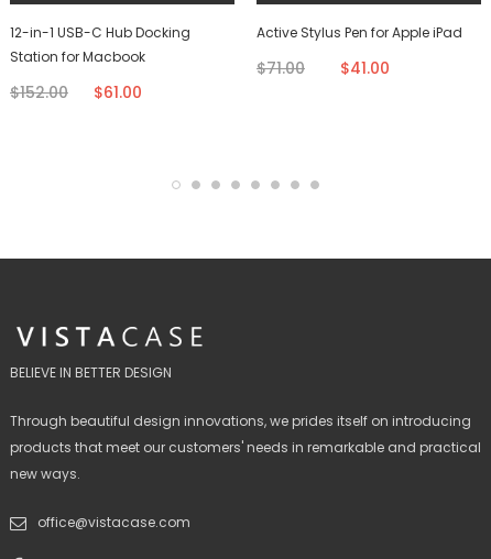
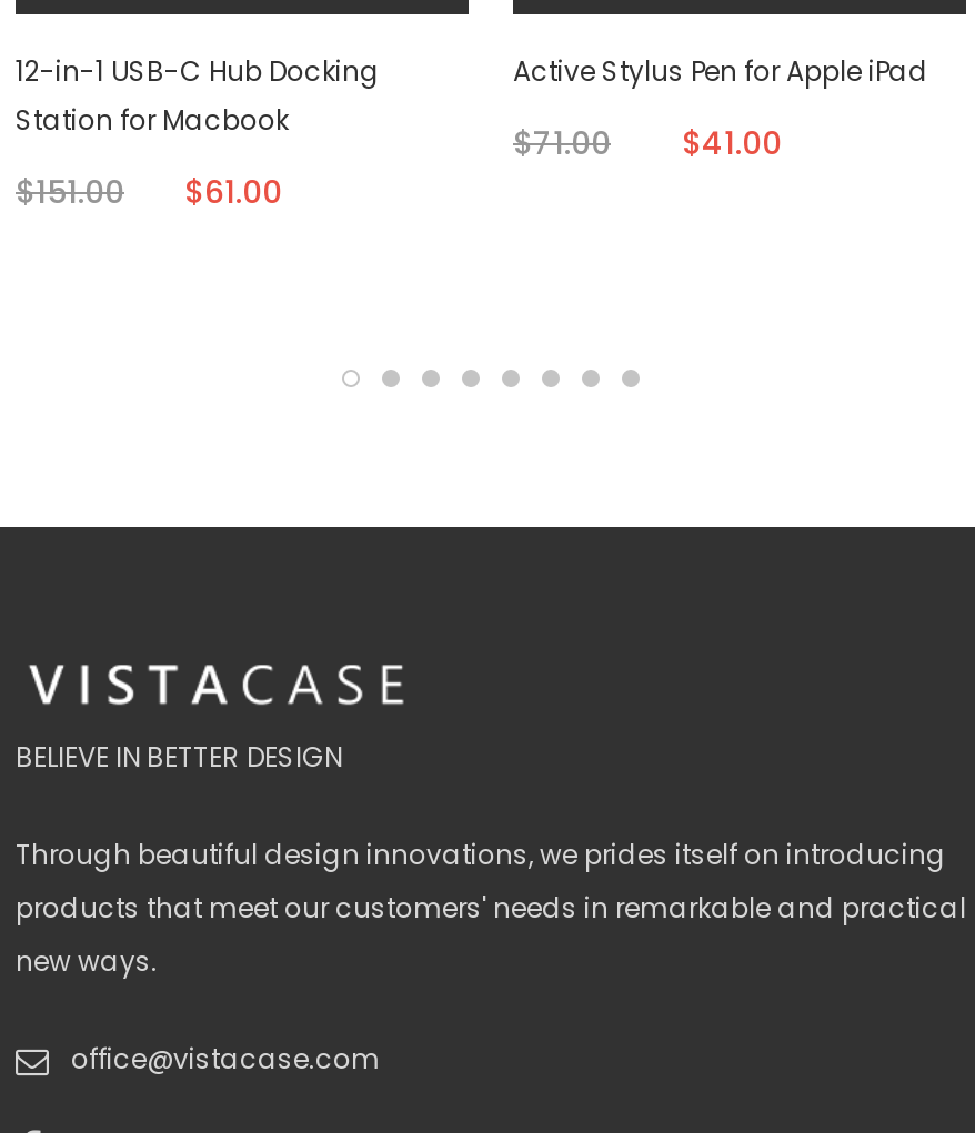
- $152.00 $61.00
+ $151.00 $61.00
